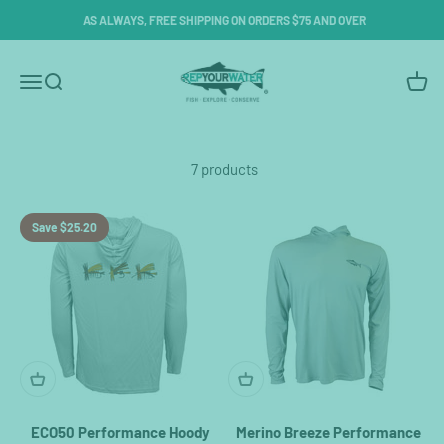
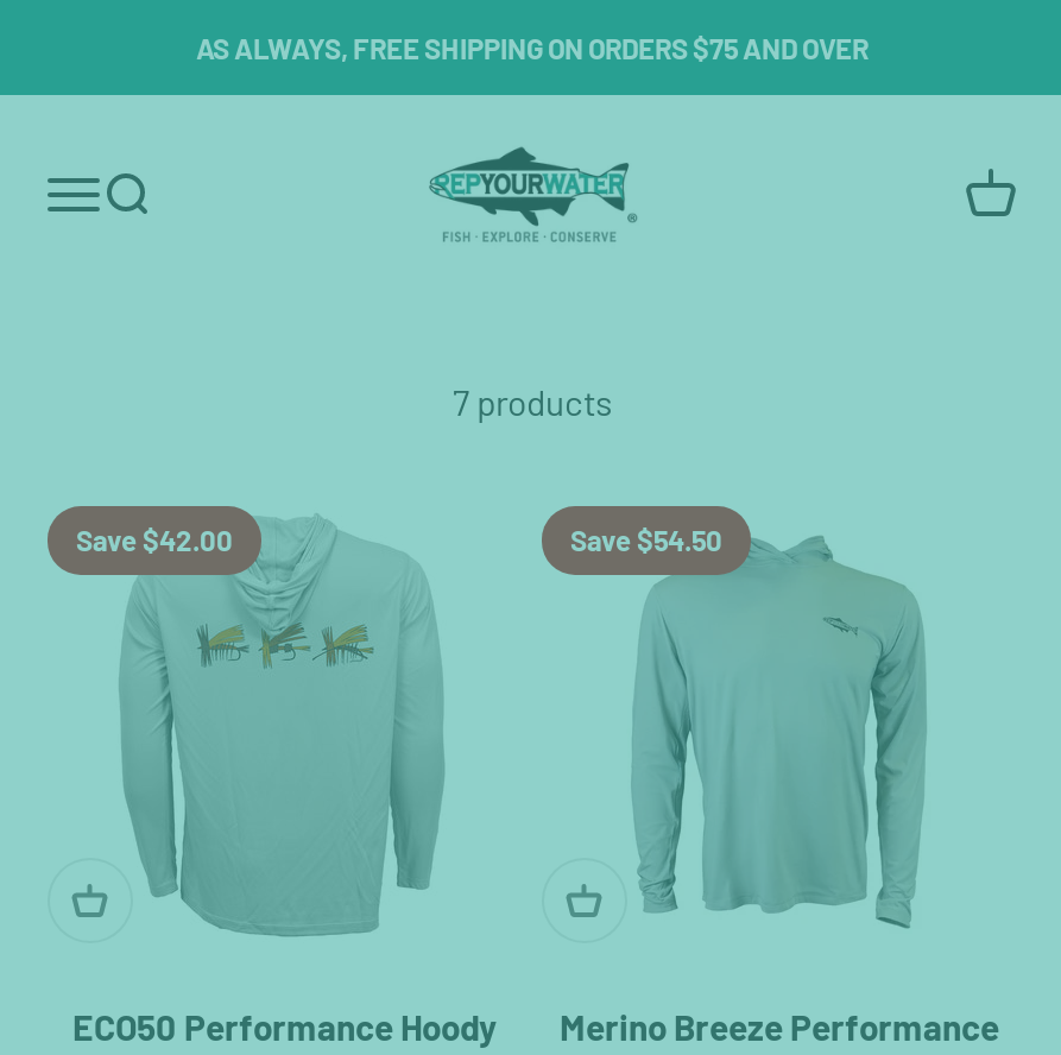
+ Save $54.50

- Save $25.20
+ Save $42.00
